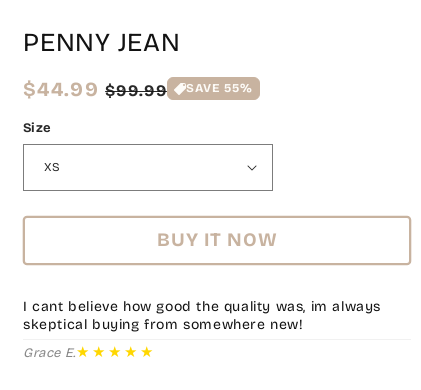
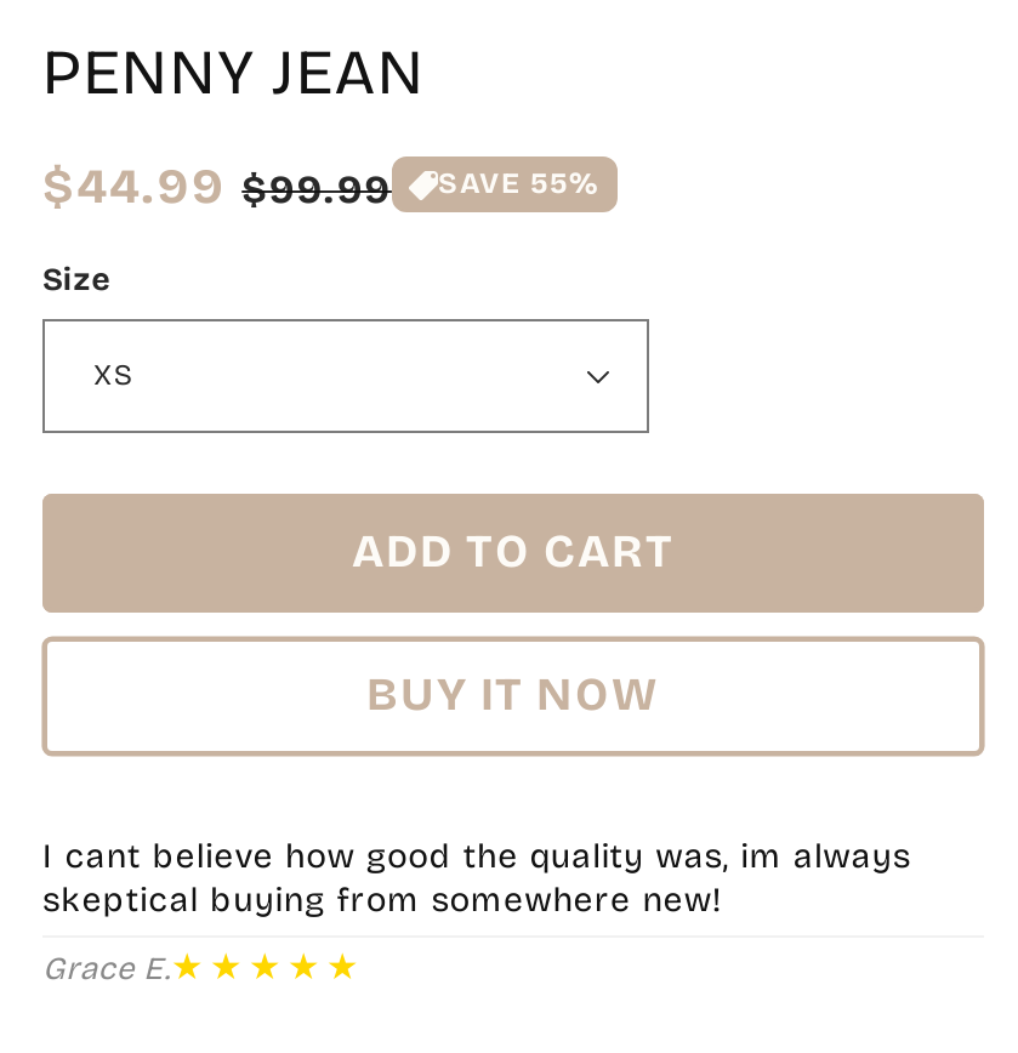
+ ADD TO CART
